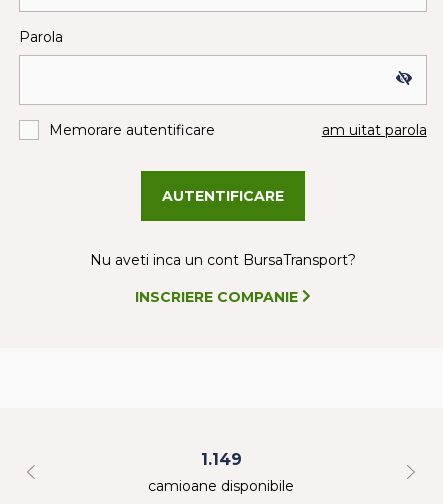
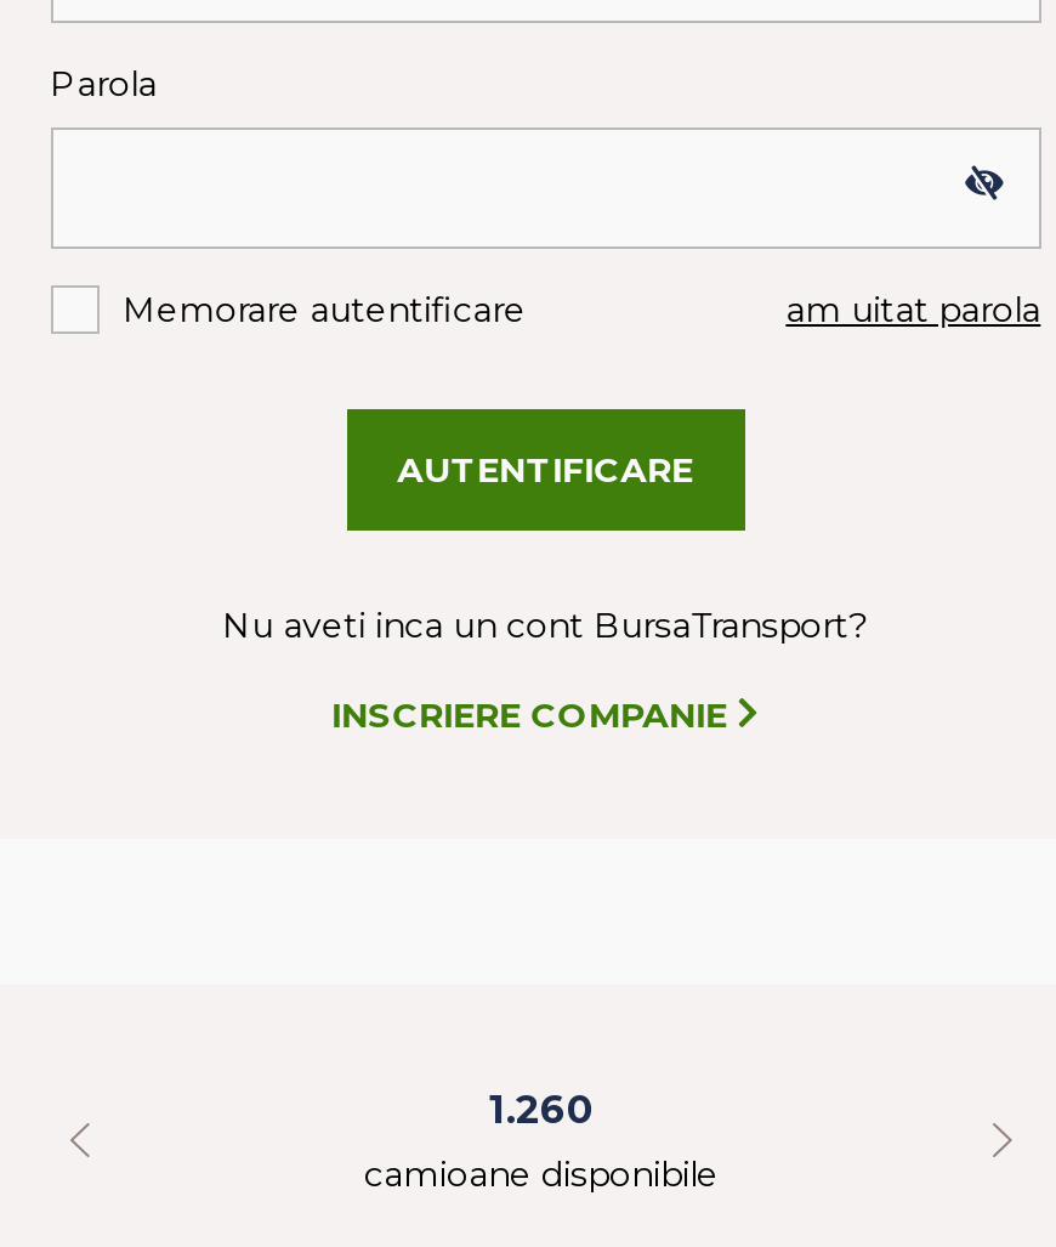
- 1.149
+ 1.260
